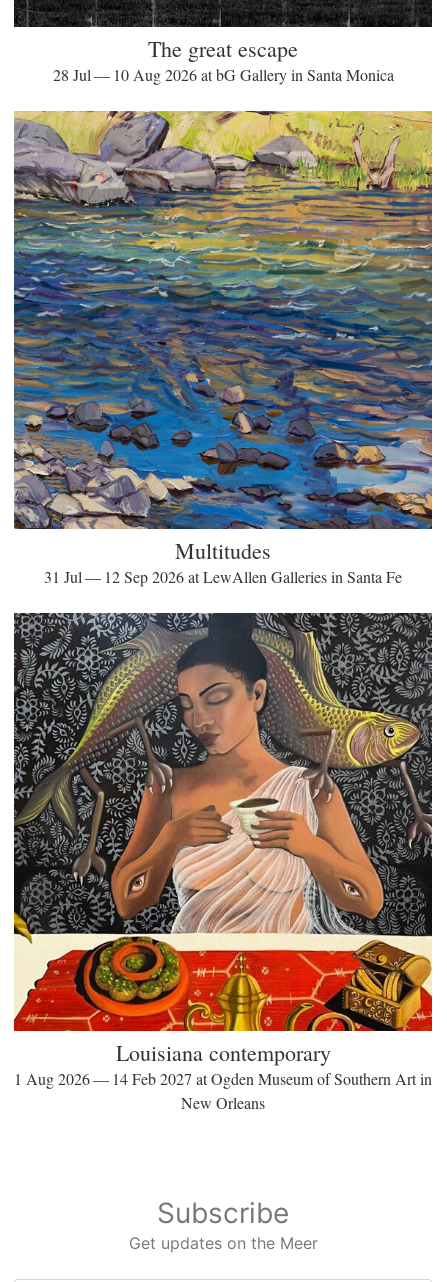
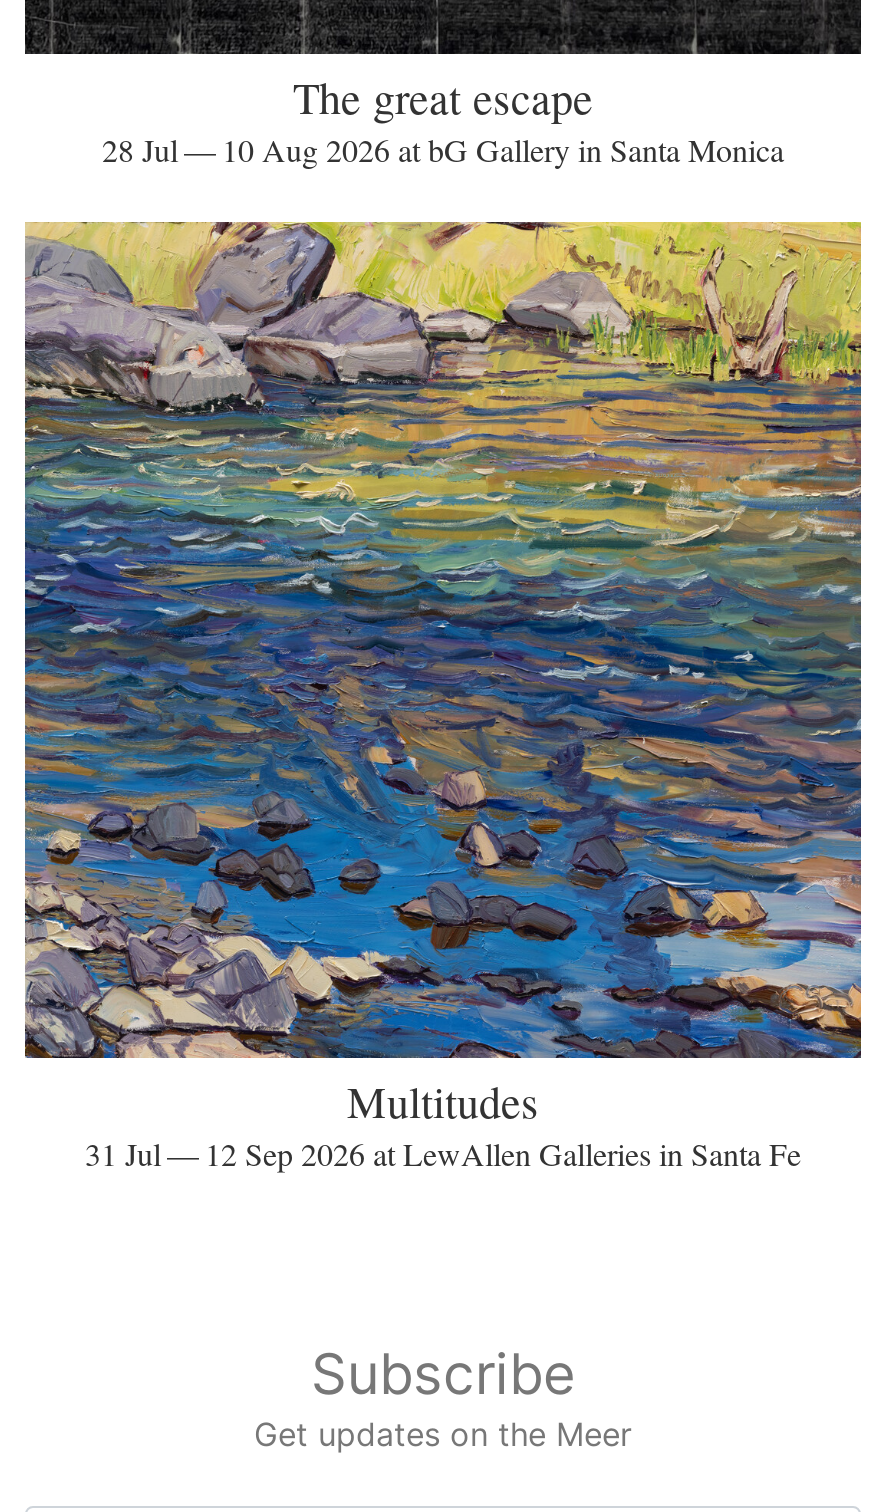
- [image]
- Louisiana contemporary
- 1 Aug 2026 — 14 Feb 2027 at Ogden Museum of Southern Art in
- New Orleans
